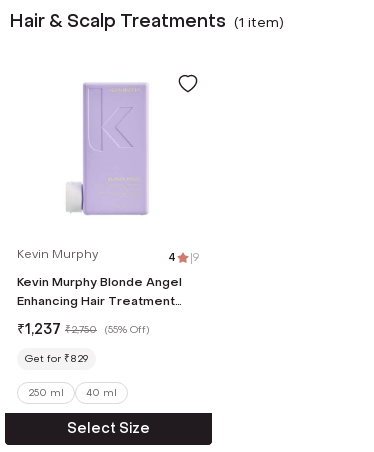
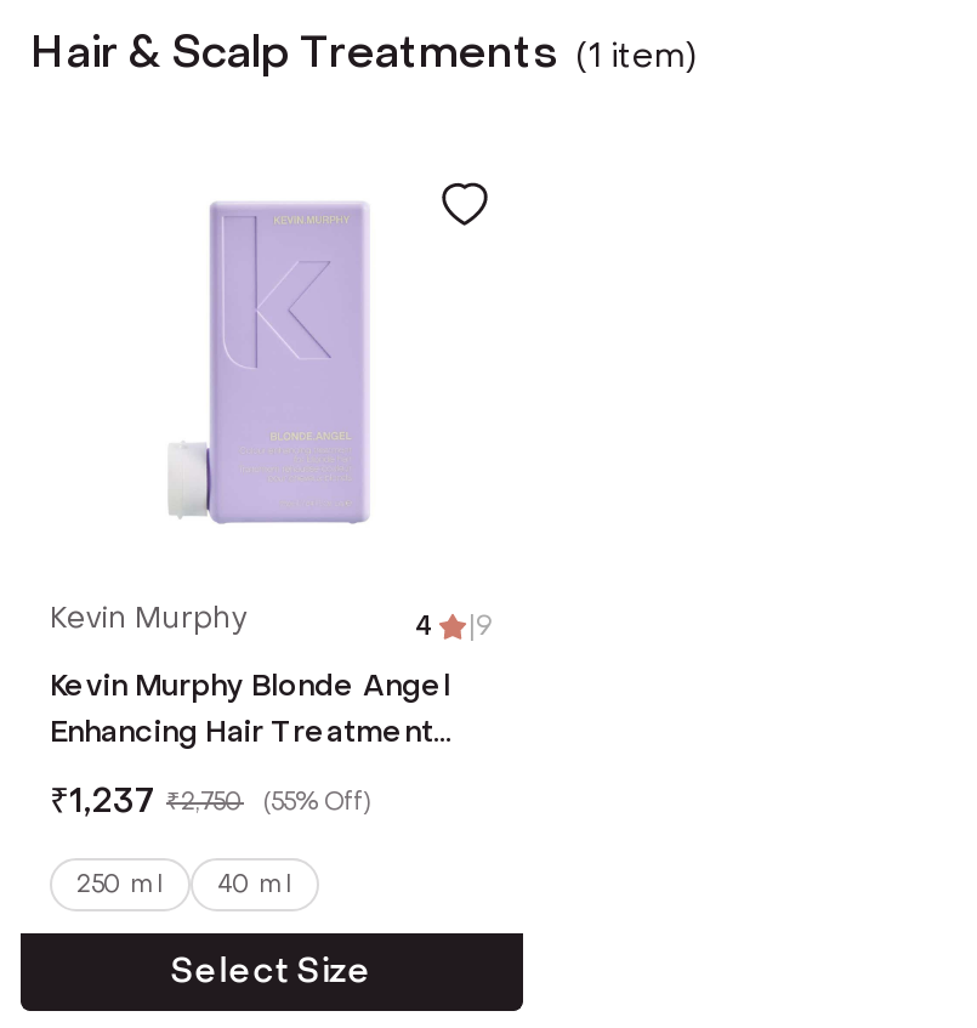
- Get for ₹829
